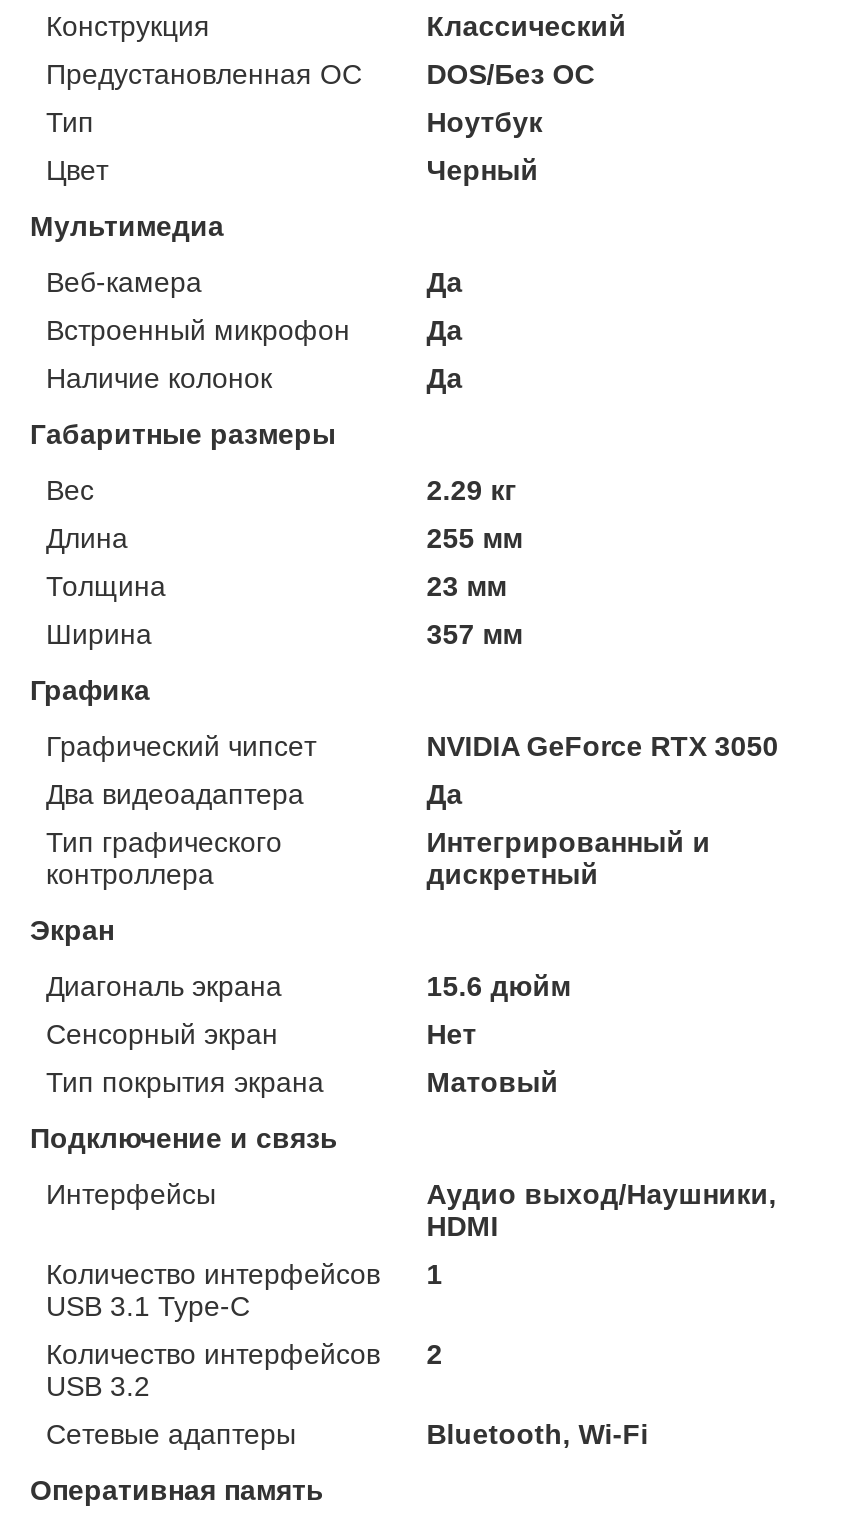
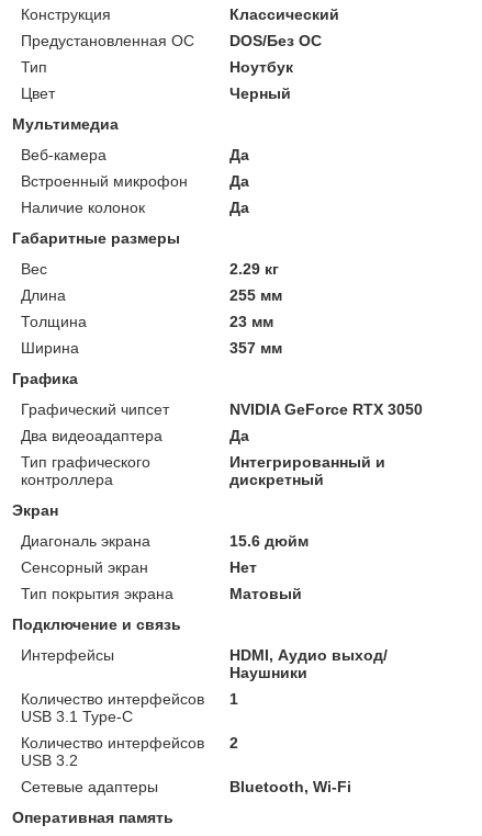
- Аудио выход/Наушники,
- HDMI
+ HDMI, Аудио выход/
+ Наушники
